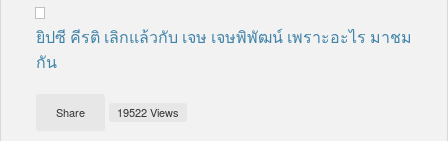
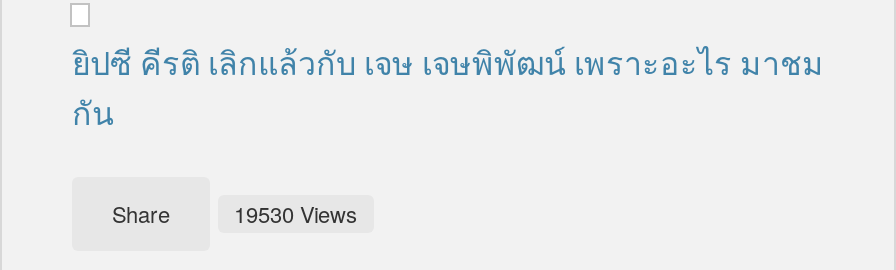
- Share 19522 Views
+ Share 19530 Views
